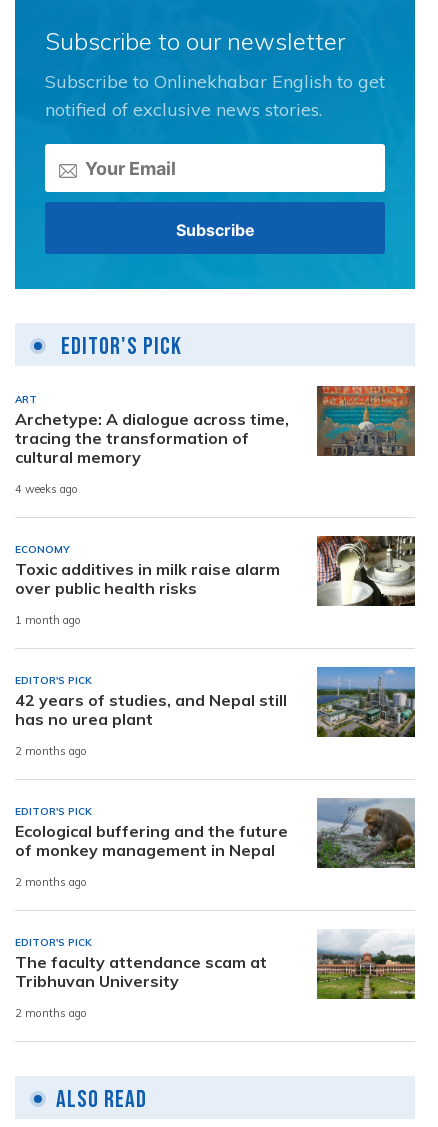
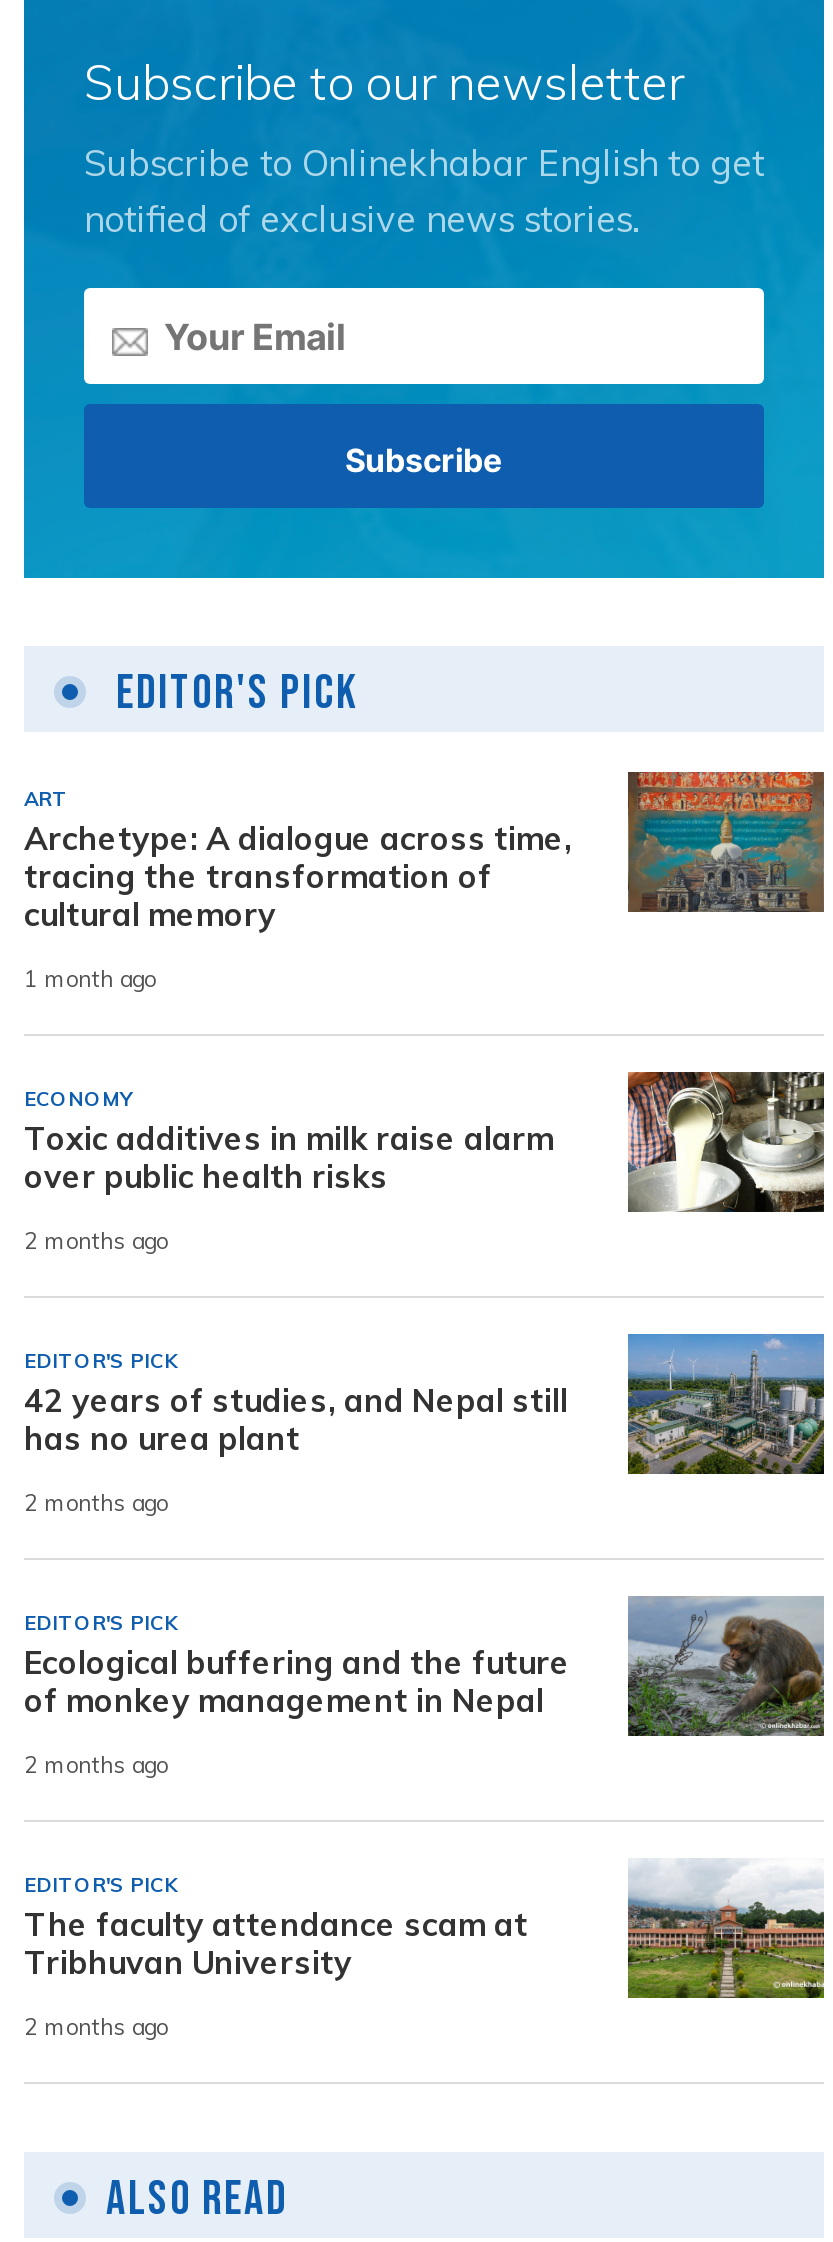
- 4 weeks ago
+ 1 month ago

- 1 month ago
+ 2 months ago
